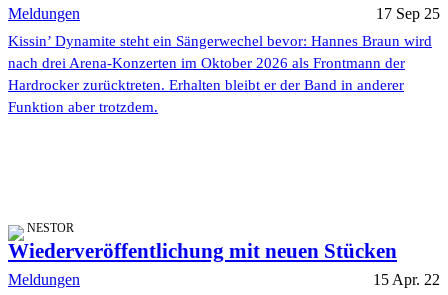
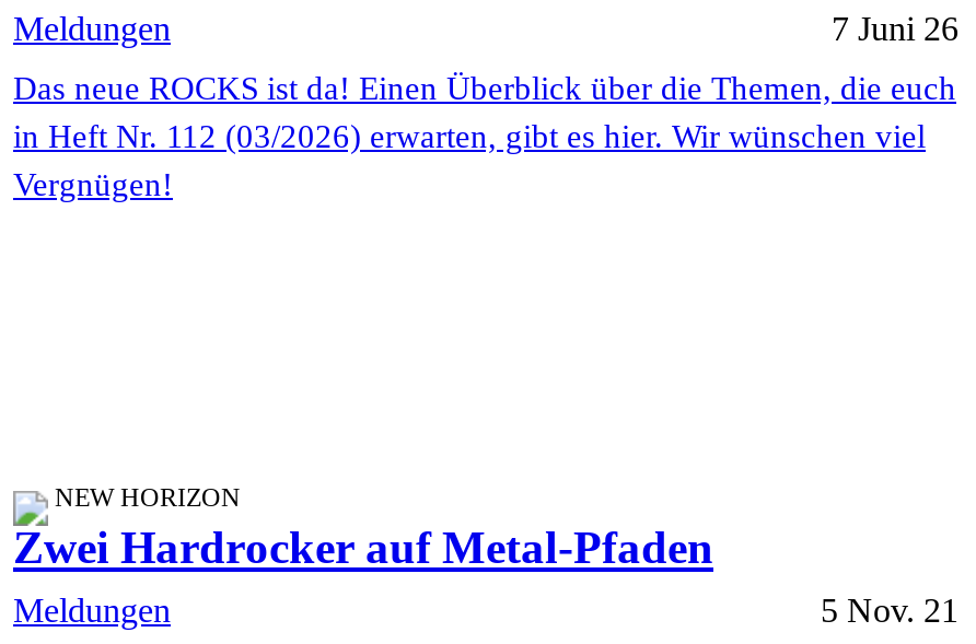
- 17 Sep 25
+ 7 Juni 26

- Kissin’ Dynamite steht ein Sängerwechel bevor: Hannes Braun wird
- nach drei Arena-Konzerten im Oktober 2026 als Frontmann der
- Hardrocker zurücktreten. Erhalten bleibt er der Band in anderer
- Funktion aber trotzdem.
+ Das neue ROCKS ist da! Einen Überblick über die Themen, die euch
+ in Heft Nr. 112 (03/2026) erwarten, gibt es hier. Wir wünschen viel
+ Vergnügen!

- NESTOR
- Wiederveröffentlichung mit neuen Stücken
+ NEW HORIZON
+ Zwei Hardrocker auf Metal-Pfaden

- 15 Apr. 22
+ 5 Nov. 21
